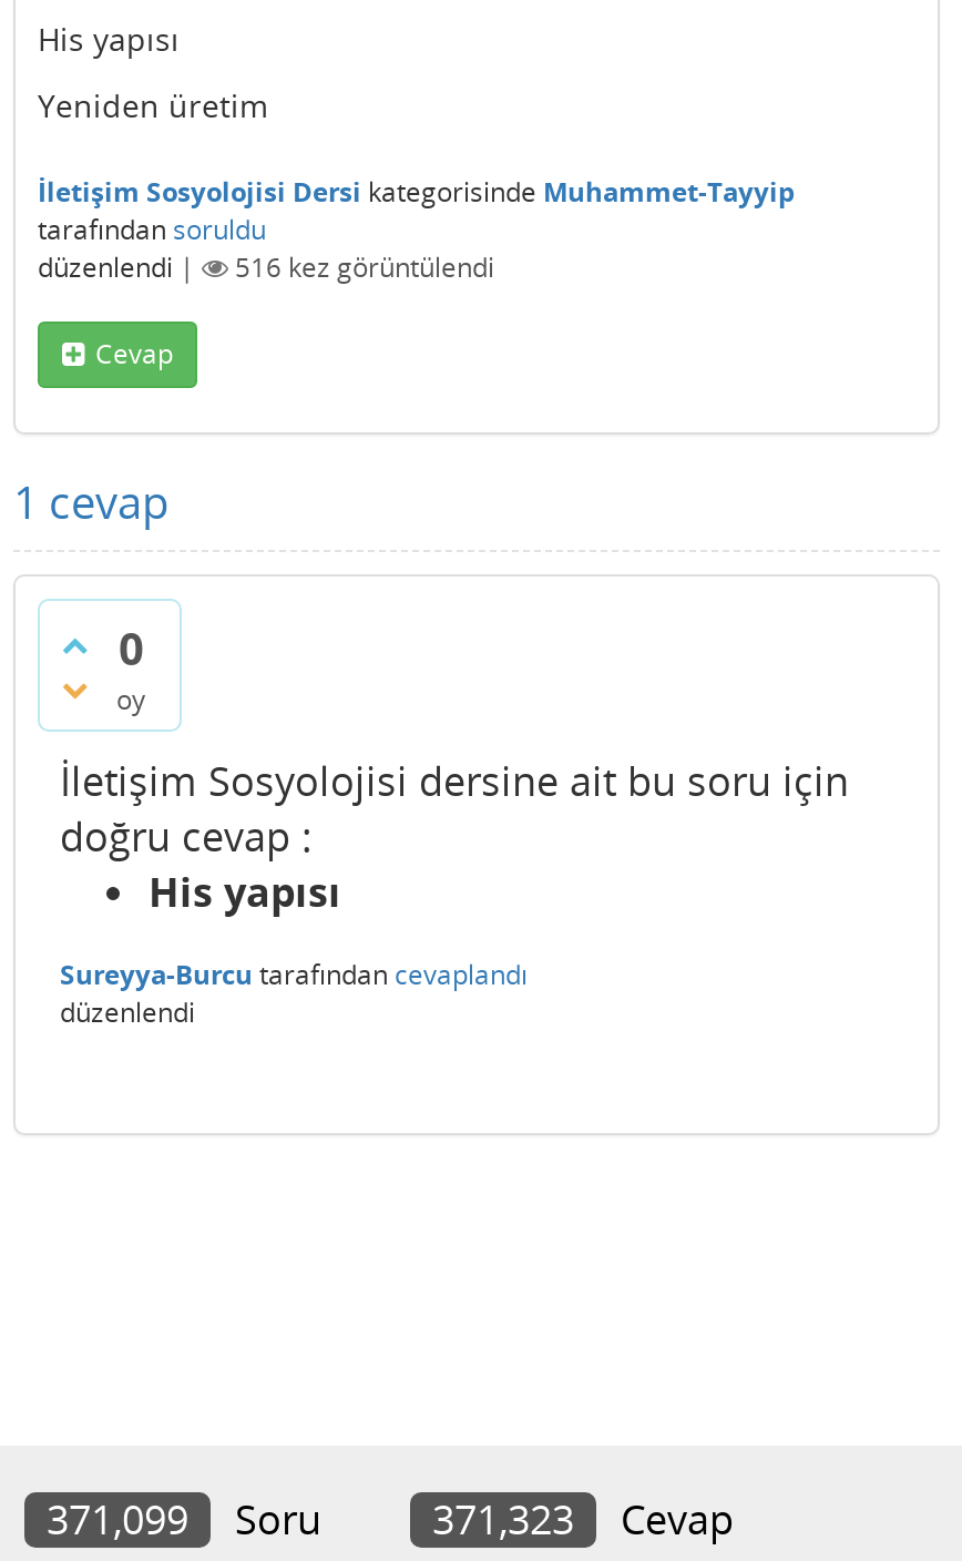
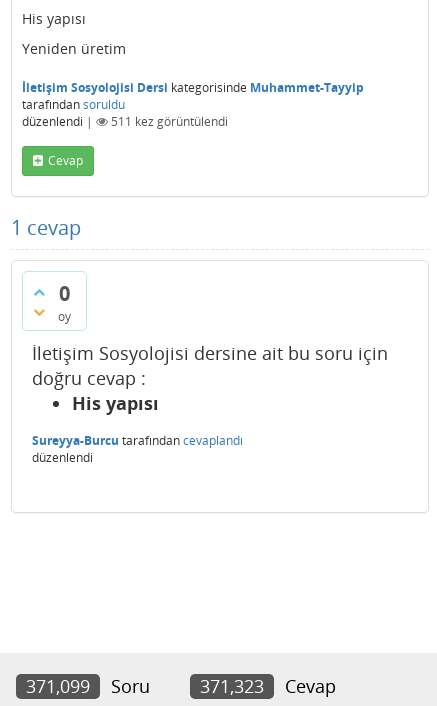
- 516 kez görüntülendi
+ 511 kez görüntülendi
